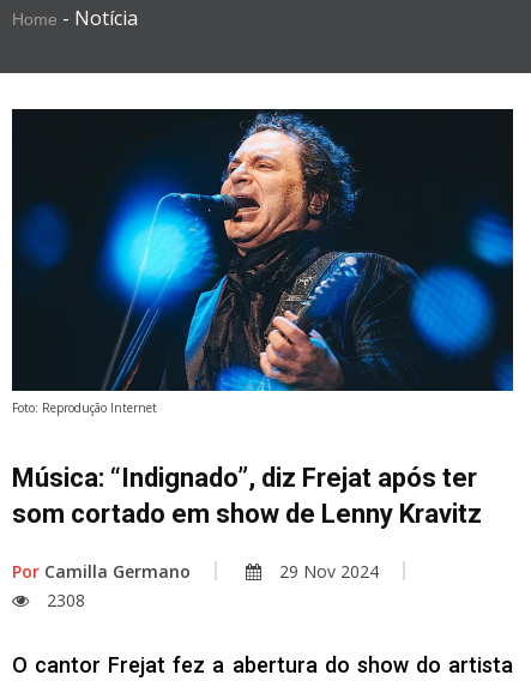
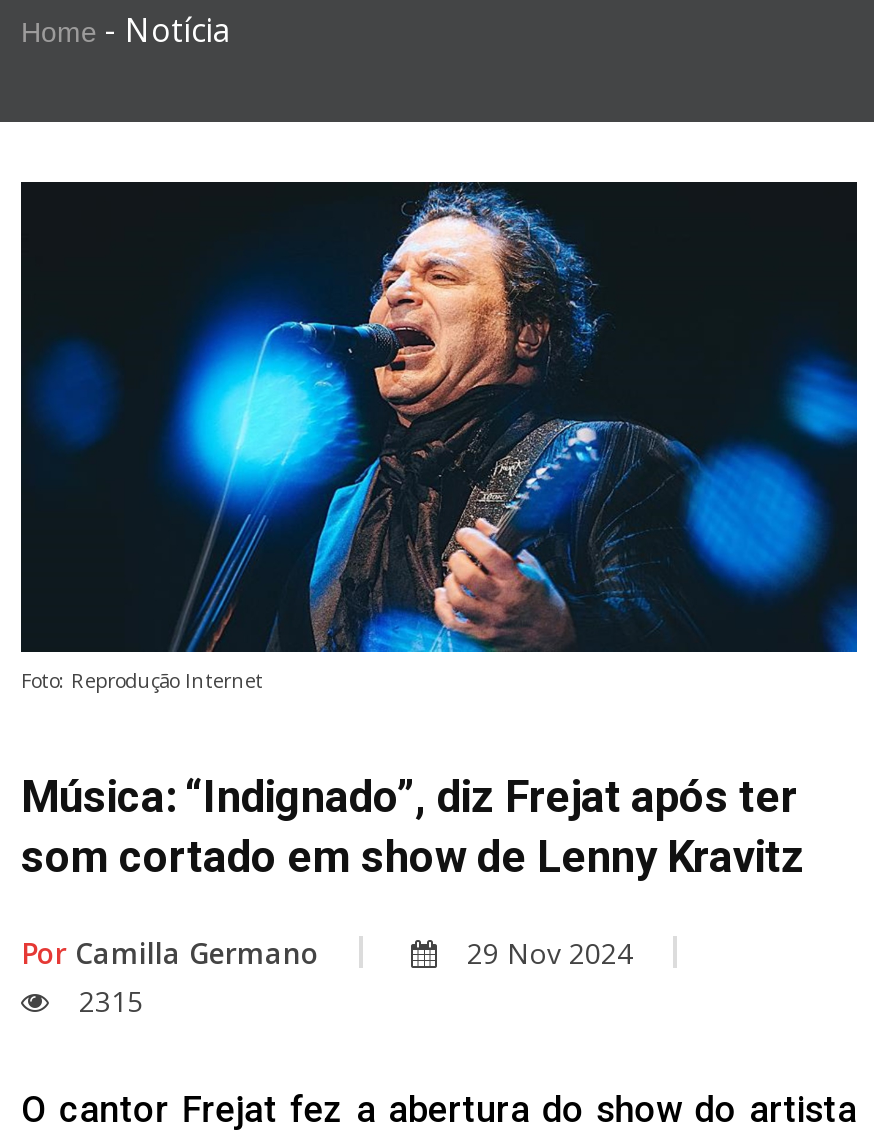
- 2308
+ 2315
